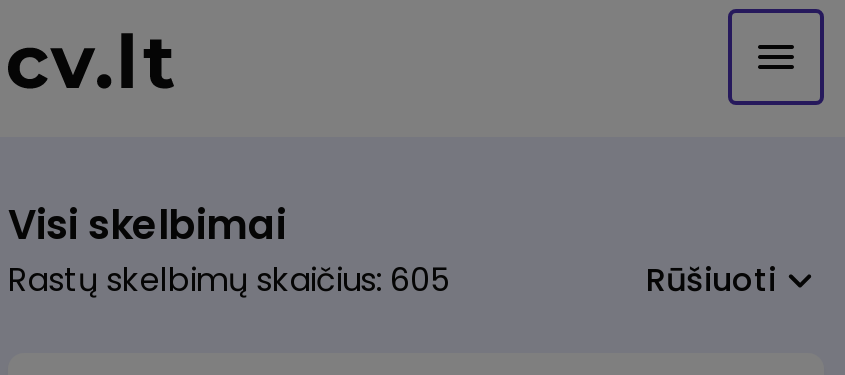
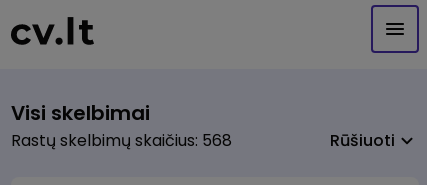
- Rastų skelbimų skaičius: 605
+ Rastų skelbimų skaičius: 568
